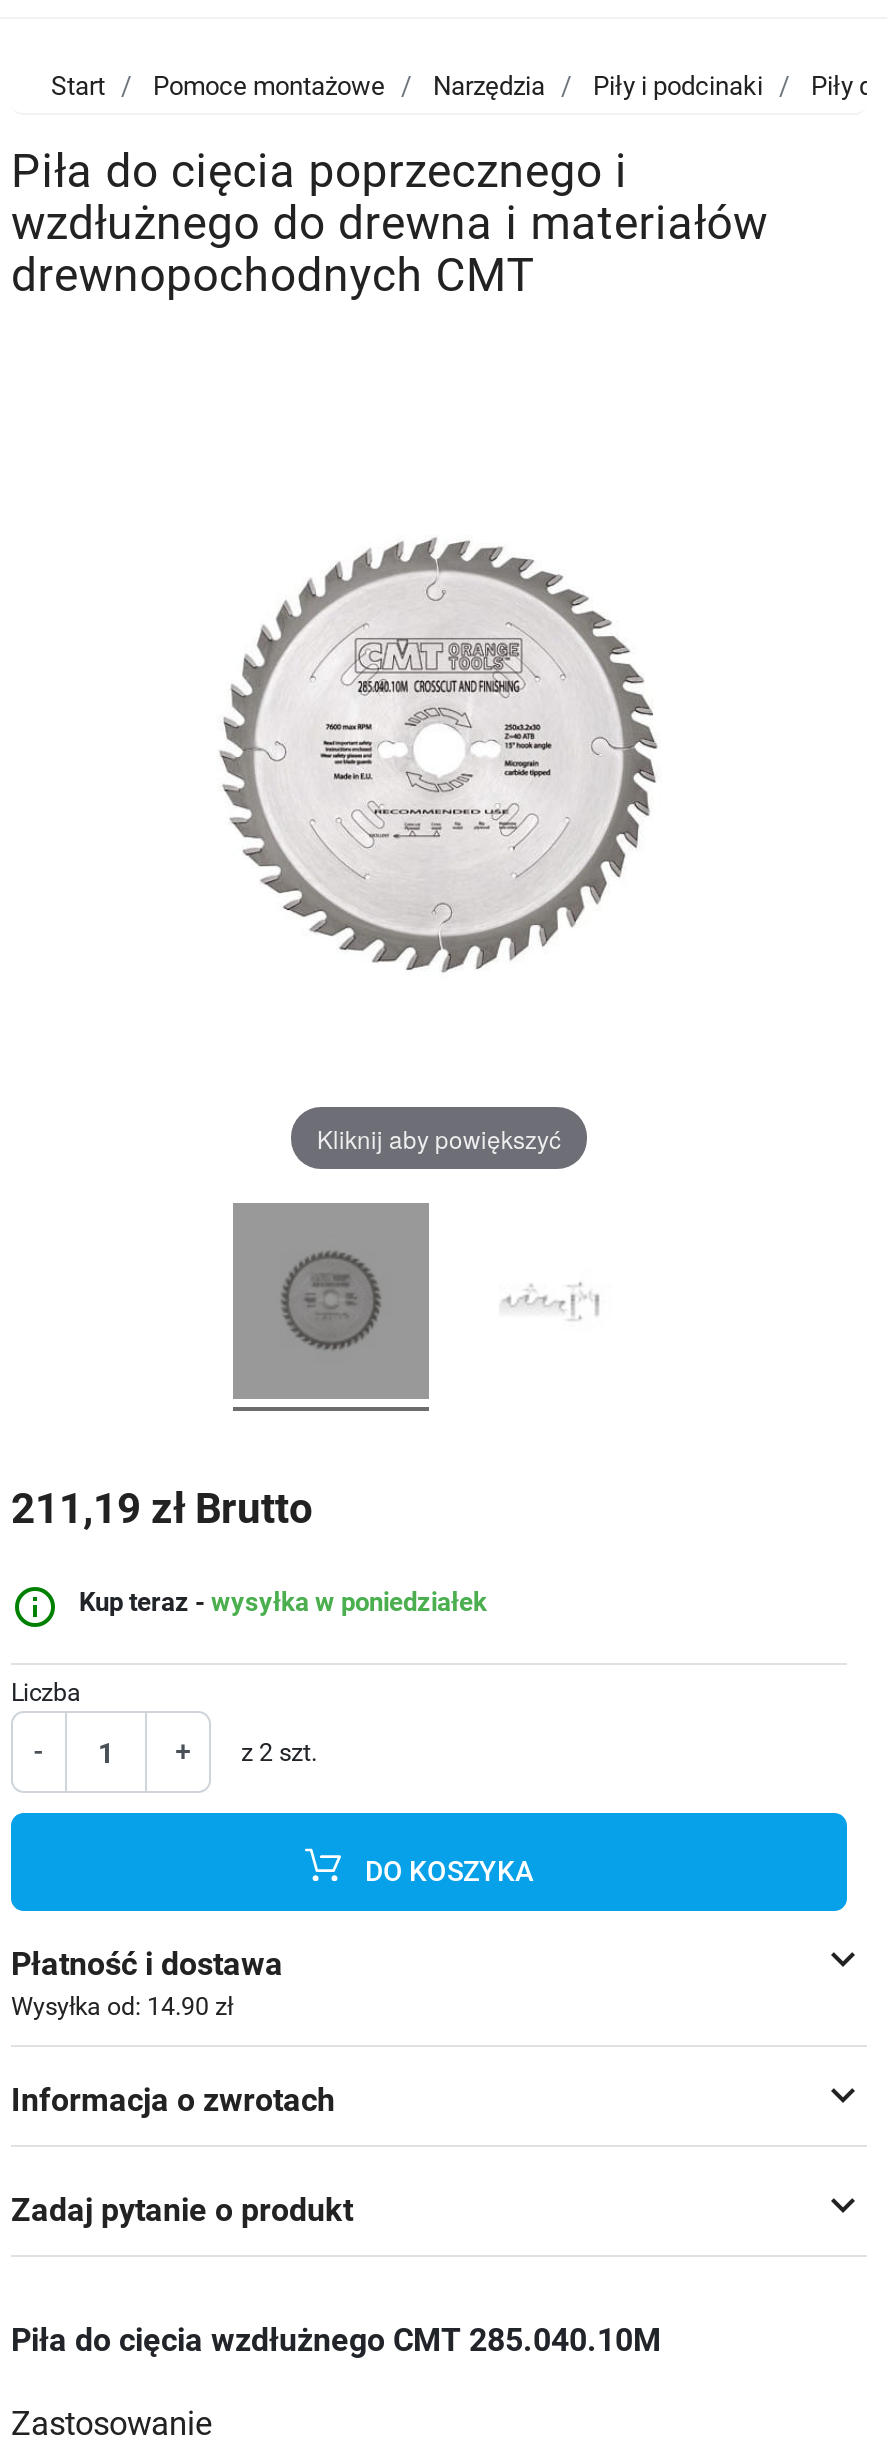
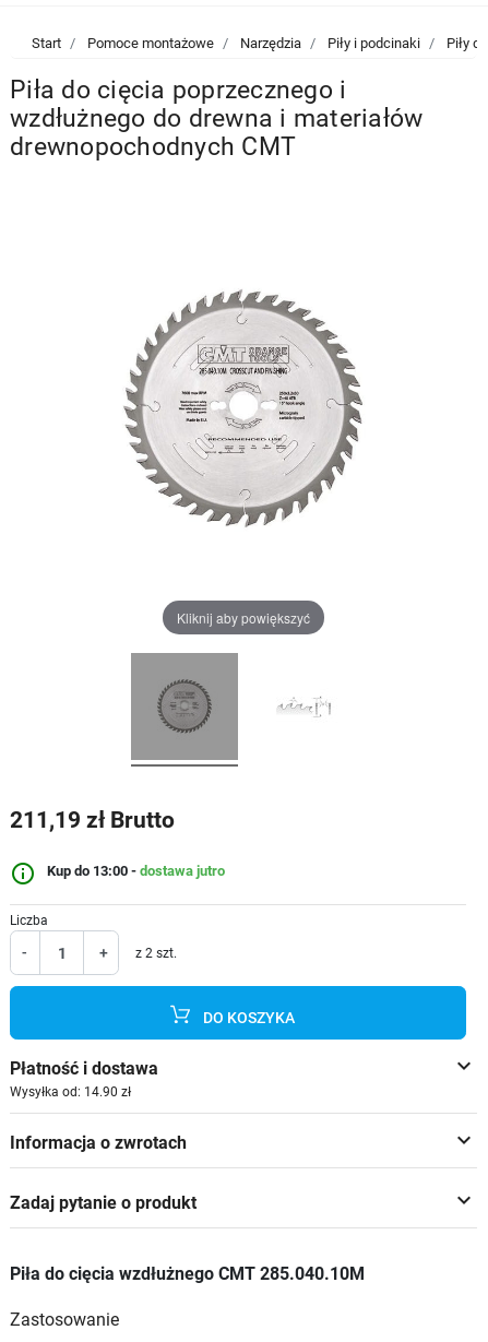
- Kup teraz - wysyłka w poniedziałek
+ Kup do 13:00 - dostawa jutro
